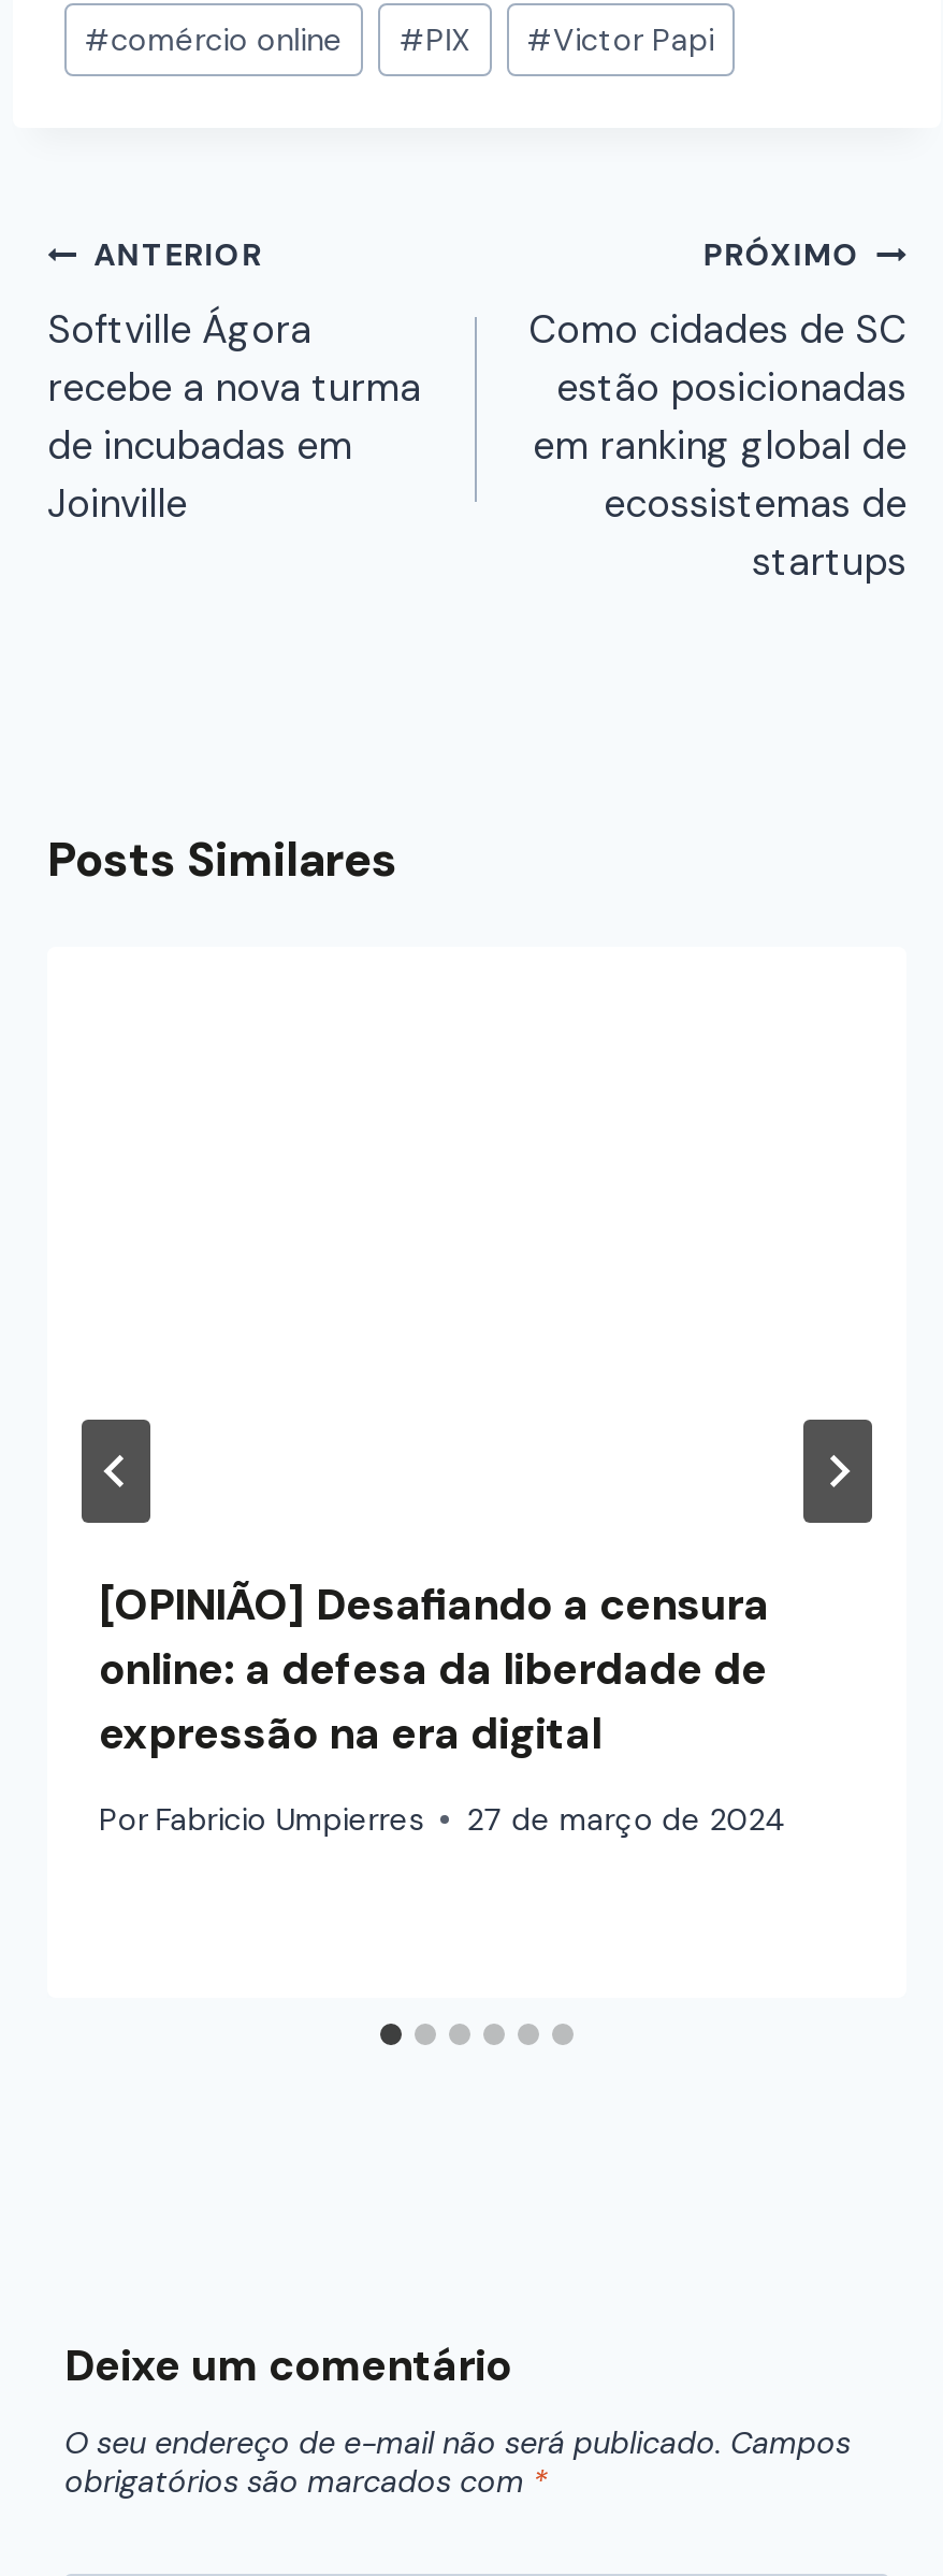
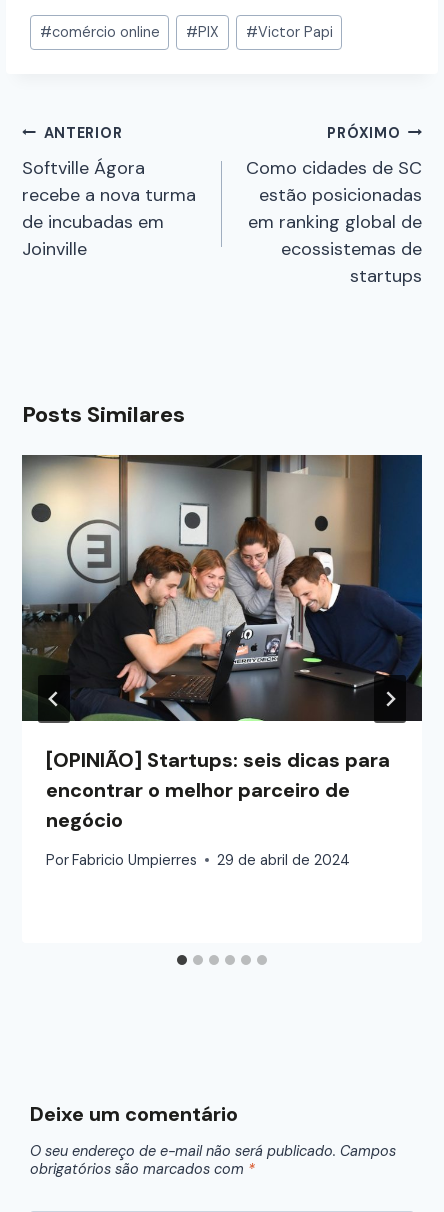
+ [image]

- [OPINIÃO] Desafiando a censura
- online: a defesa da liberdade de
- expressão na era digital
+ [OPINIÃO] Startups: seis dicas para
+ encontrar o melhor parceiro de
+ negócio

- Por Fabricio Umpierres 27 de março de 2024
+ Por Fabricio Umpierres 29 de abril de 2024
